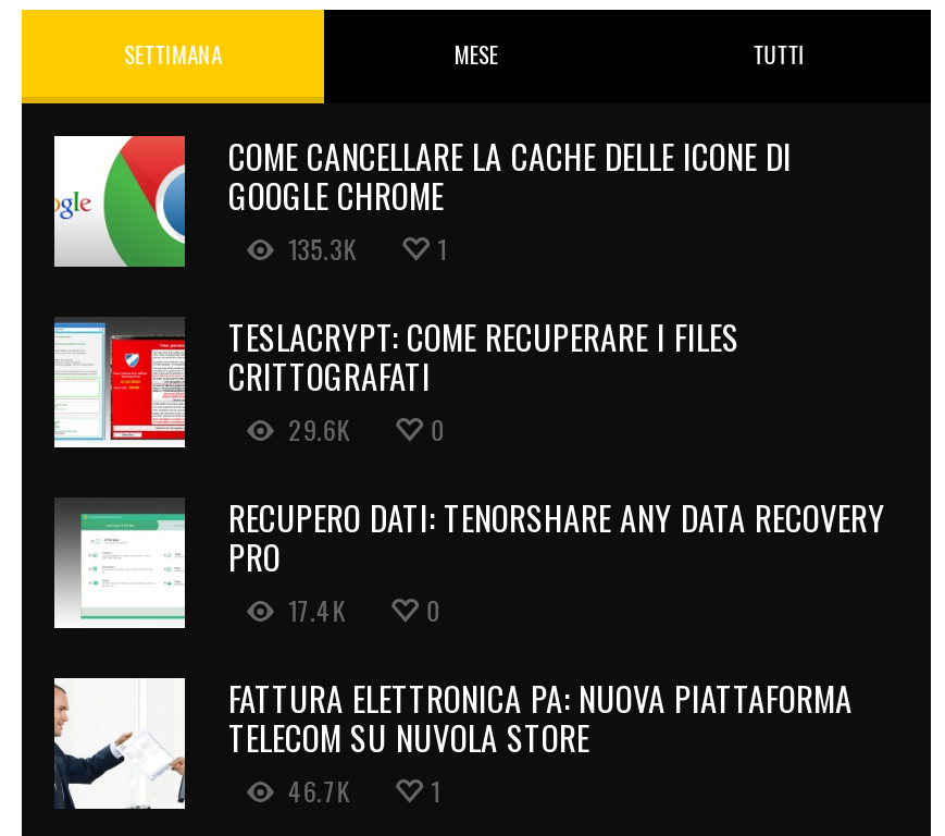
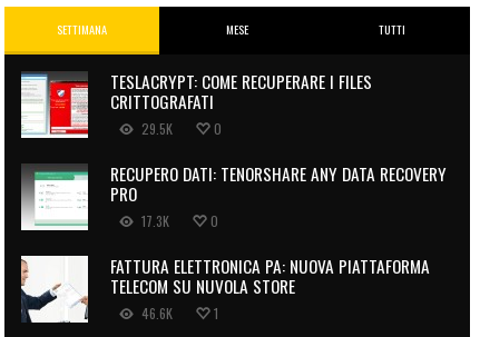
- [image]
- COME CANCELLARE LA CACHE DELLE ICONE DI
- GOOGLE CHROME
- 135.3K
- 1

- 29.6K
+ 29.5K

- 17.4K
+ 17.3K

- 46.7K
+ 46.6K
